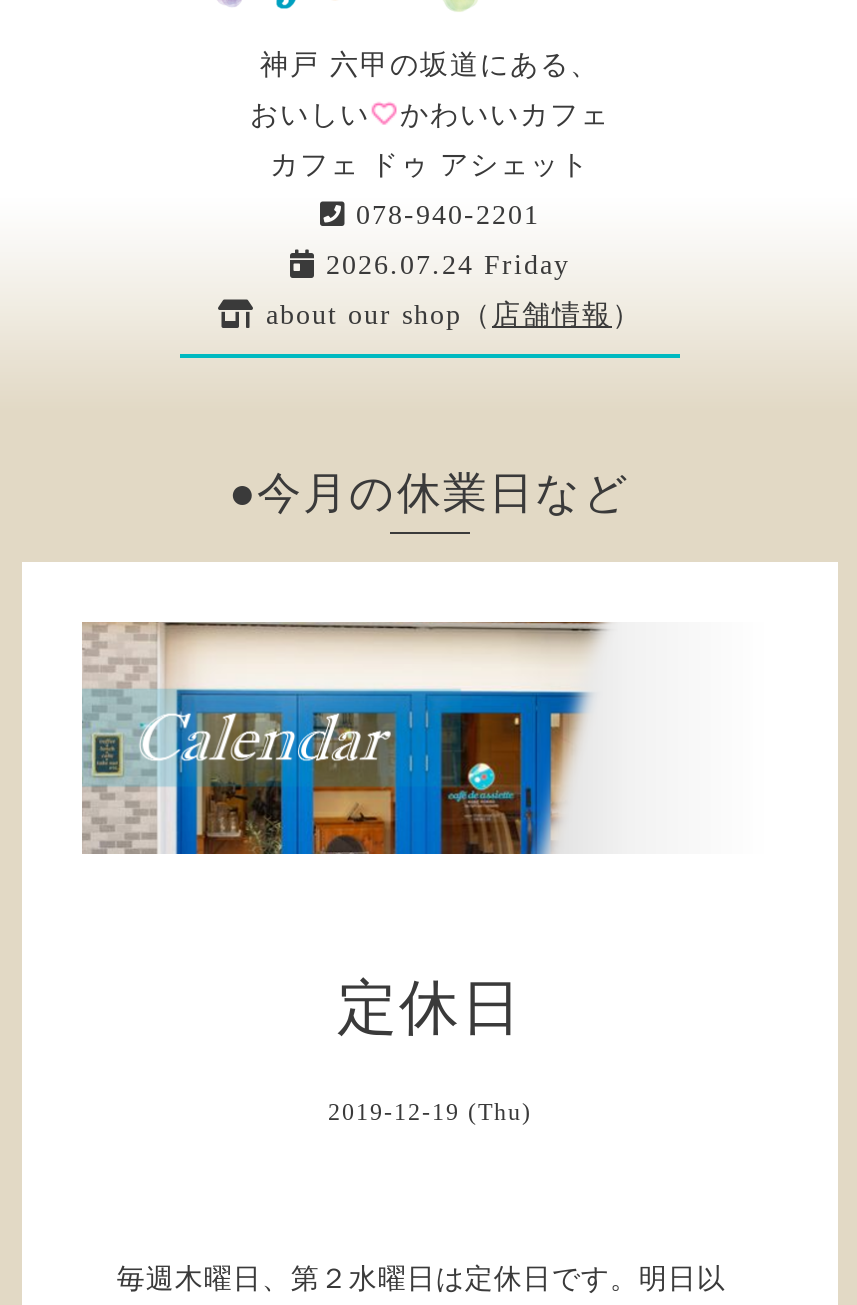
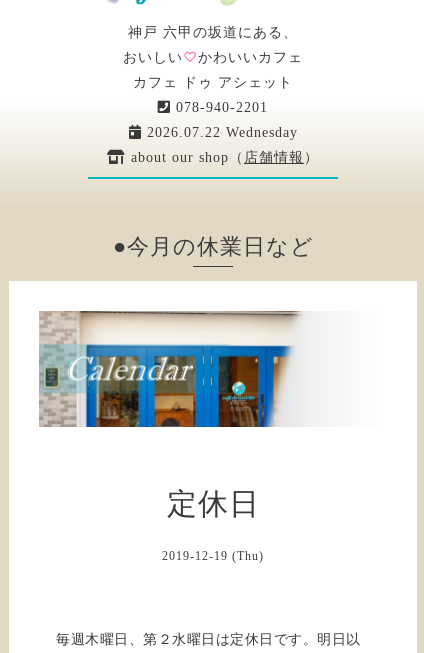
- 2026.07.24 Friday
+ 2026.07.22 Wednesday
